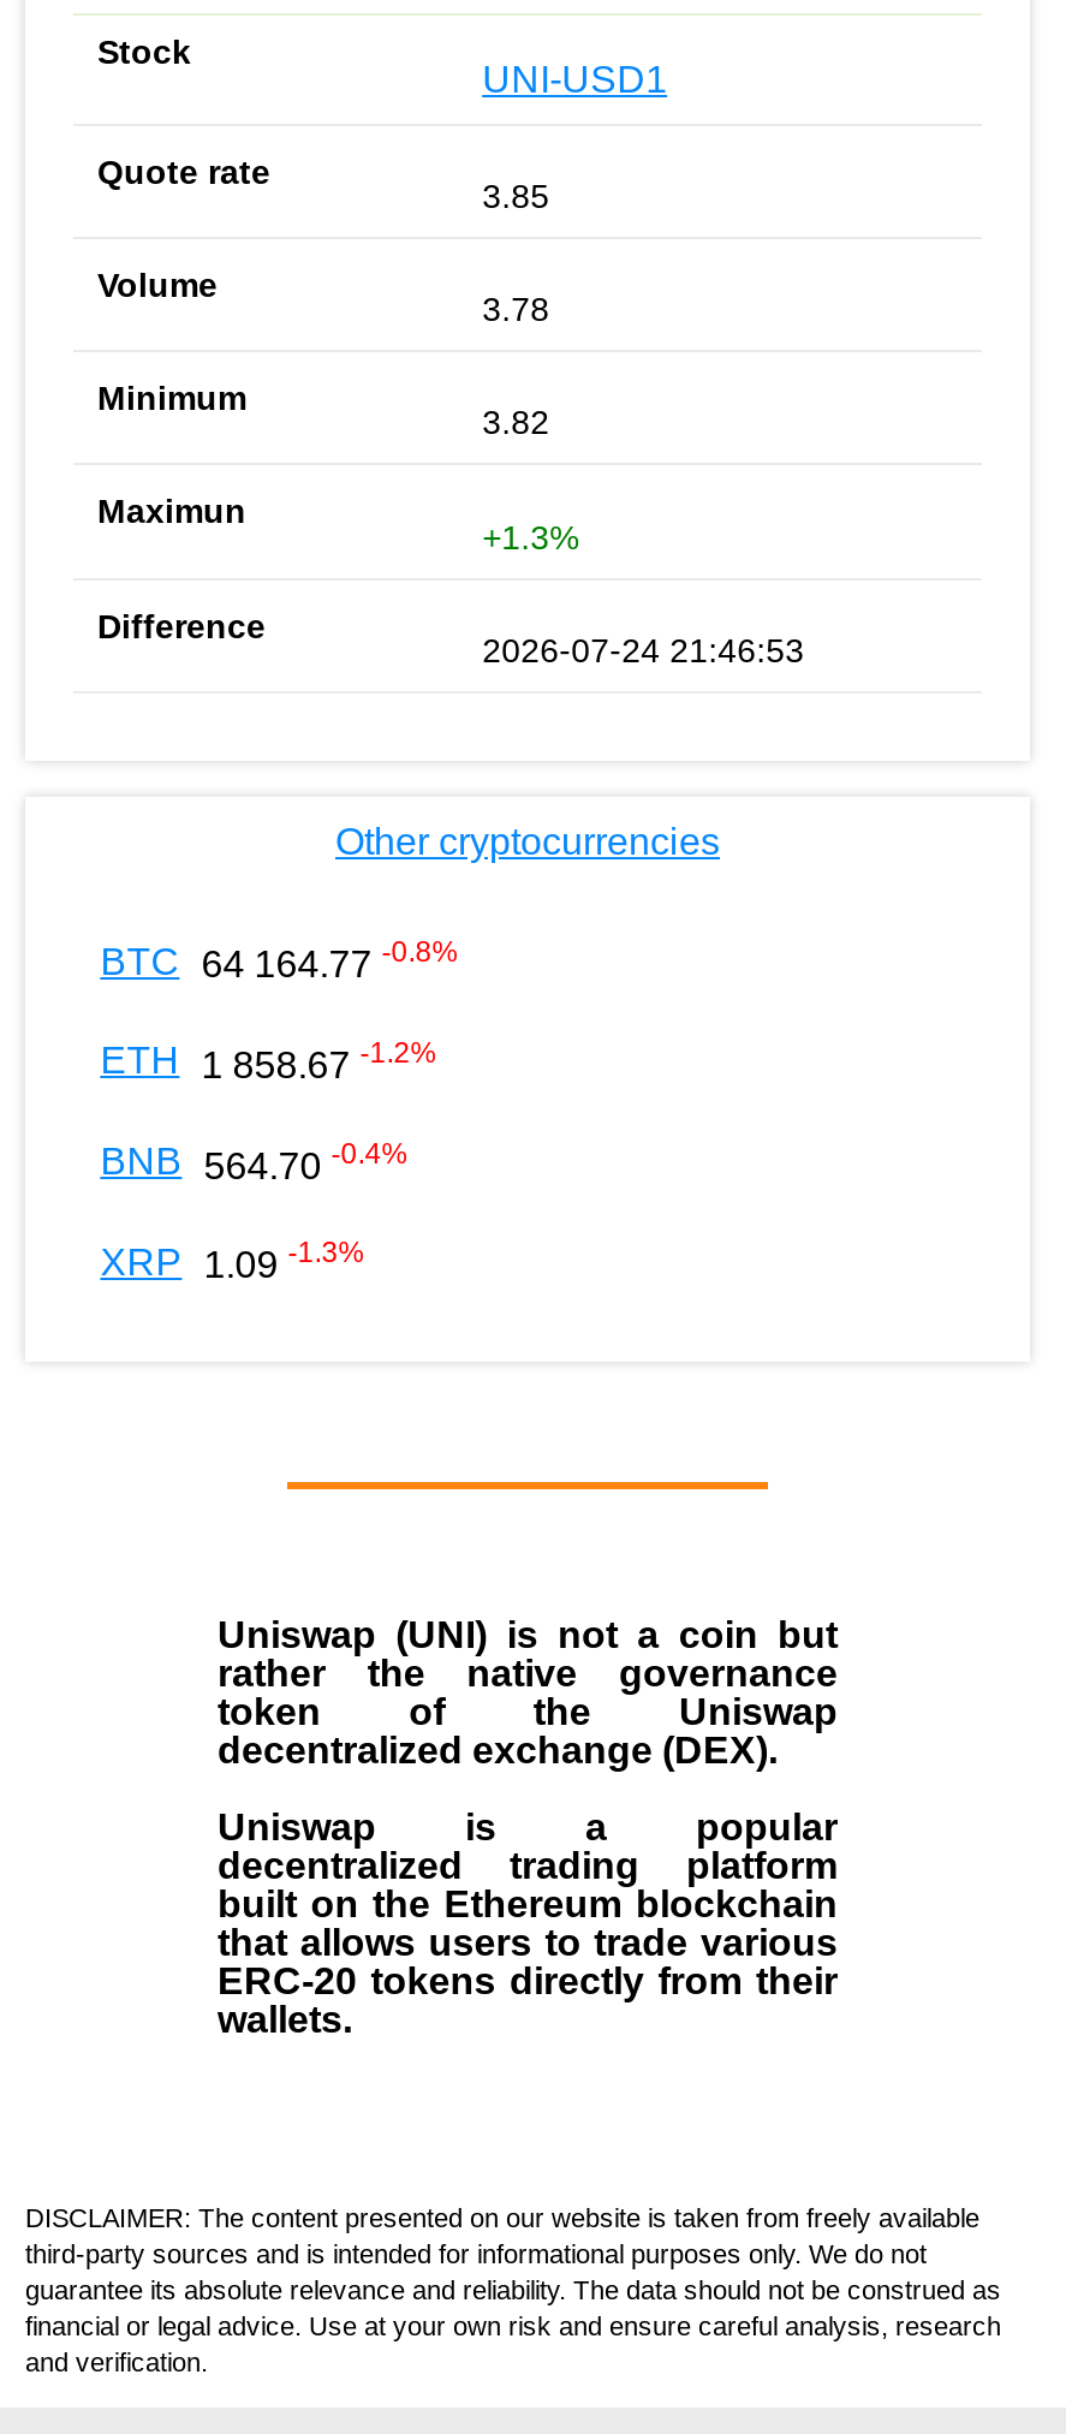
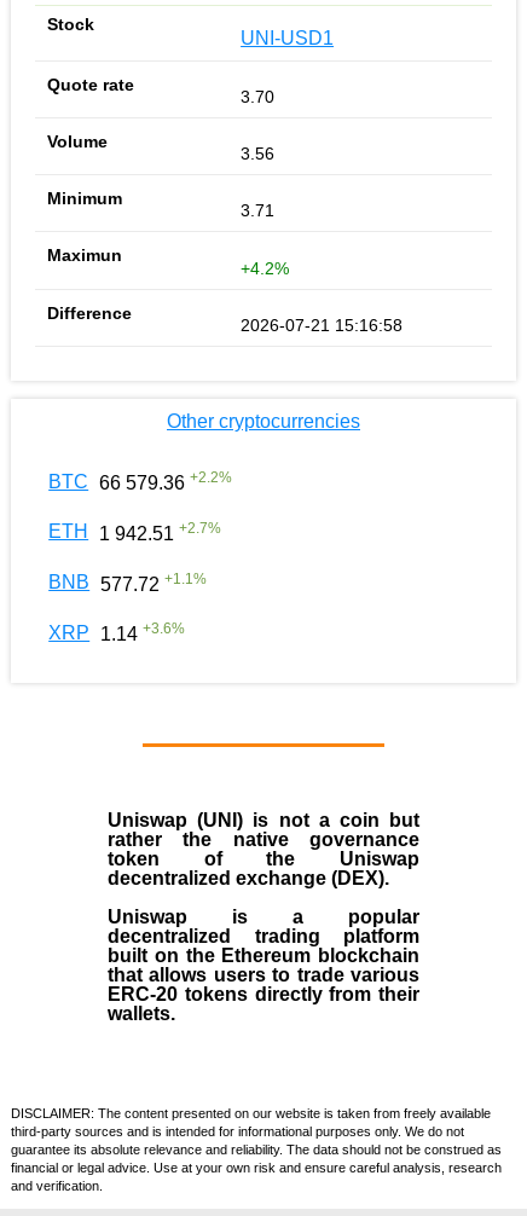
- 3.85
+ 3.70

- 3.78
+ 3.56

- 3.82
+ 3.71

- +1.3%
+ +4.2%

- 2026-07-24 21:46:53
+ 2026-07-21 15:16:58

- BTC 64 164.77 -0.8%
+ BTC 66 579.36 +2.2%

- ETH 1 858.67 -1.2%
+ ETH 1 942.51 +2.7%

- BNB 564.70 -0.4%
+ BNB 577.72 +1.1%

- XRP 1.09 -1.3%
+ XRP 1.14 +3.6%
